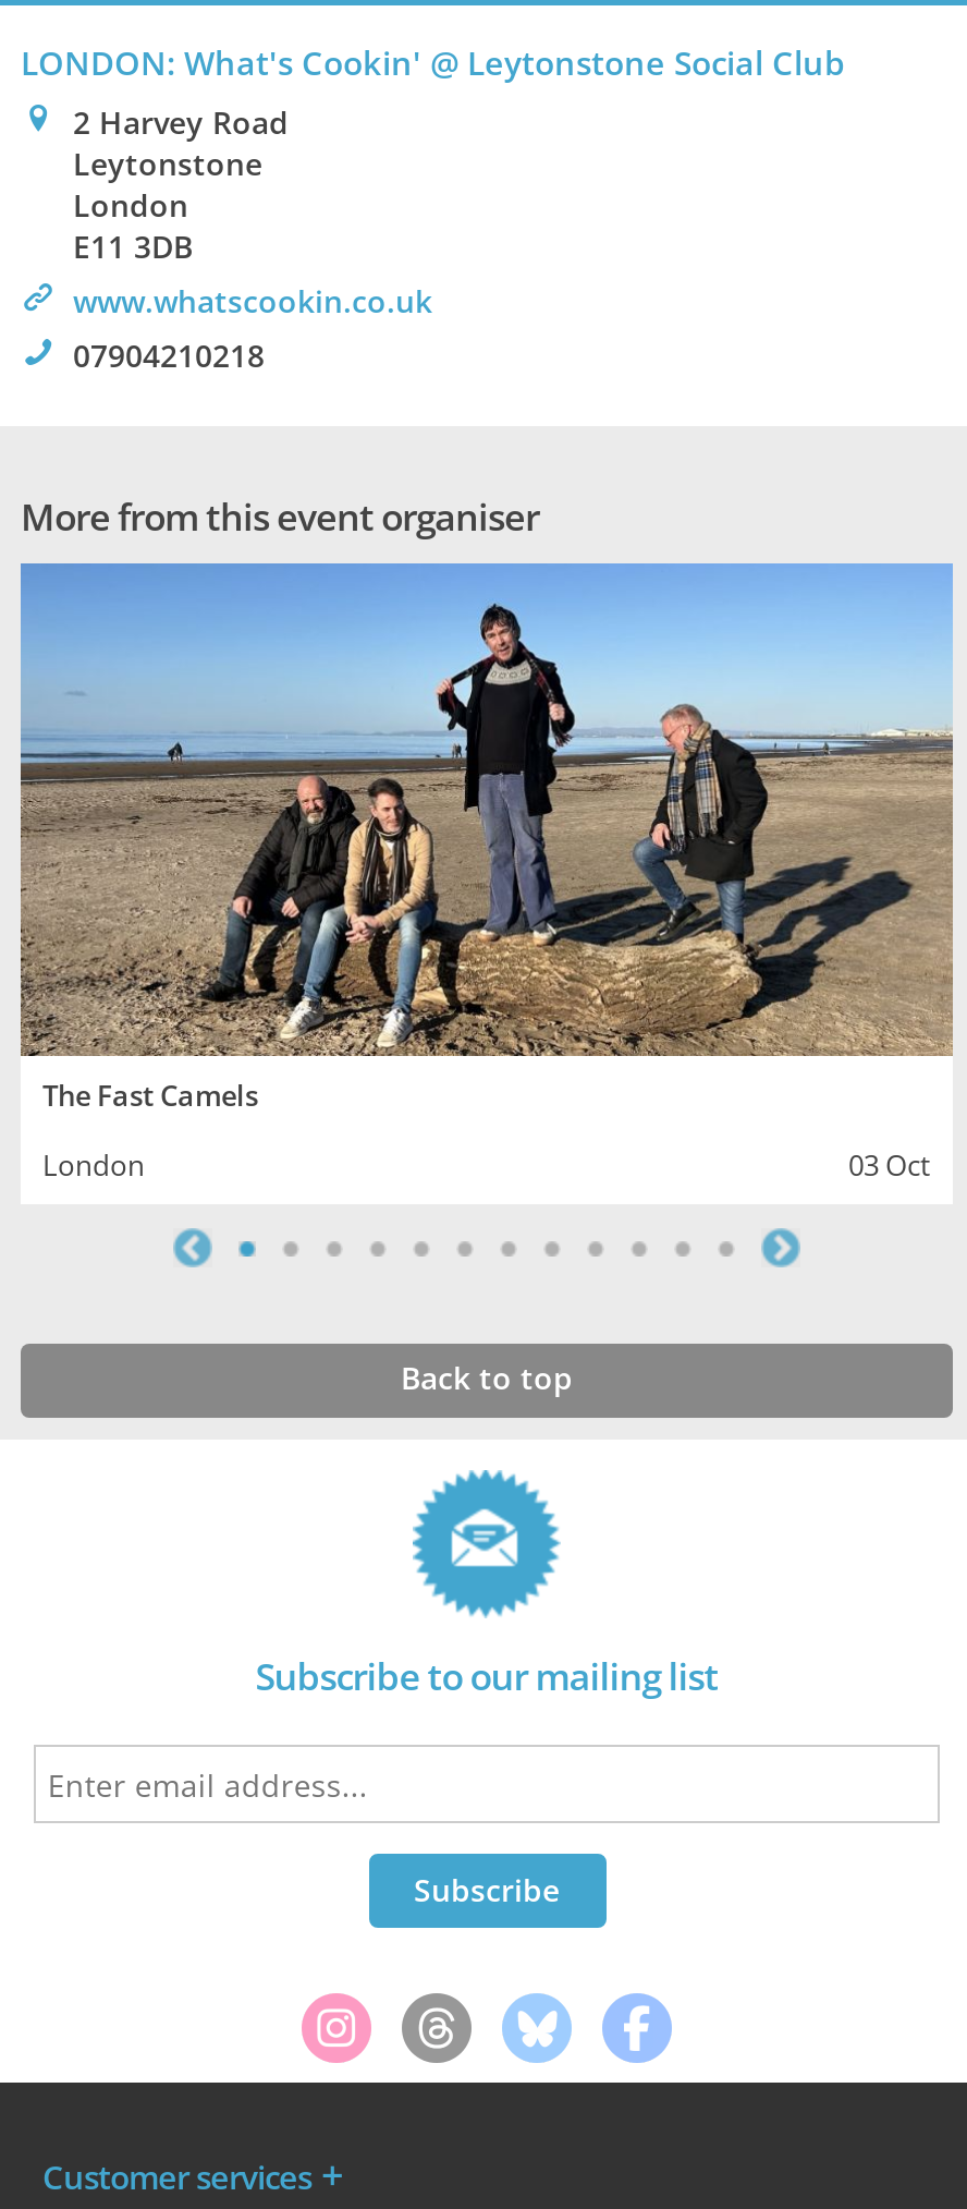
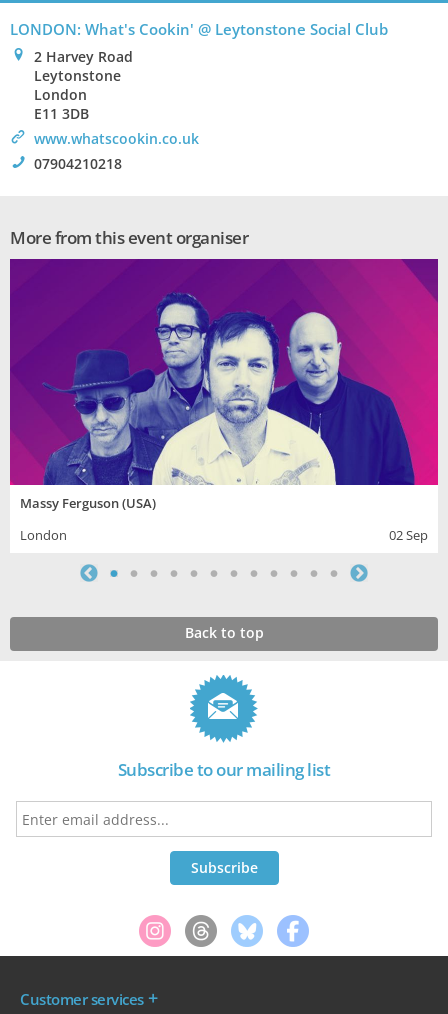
- [image]
- The Fast Camels
+ [image]
+ Massy Ferguson (USA)

- 03 Oct
+ 02 Sep
